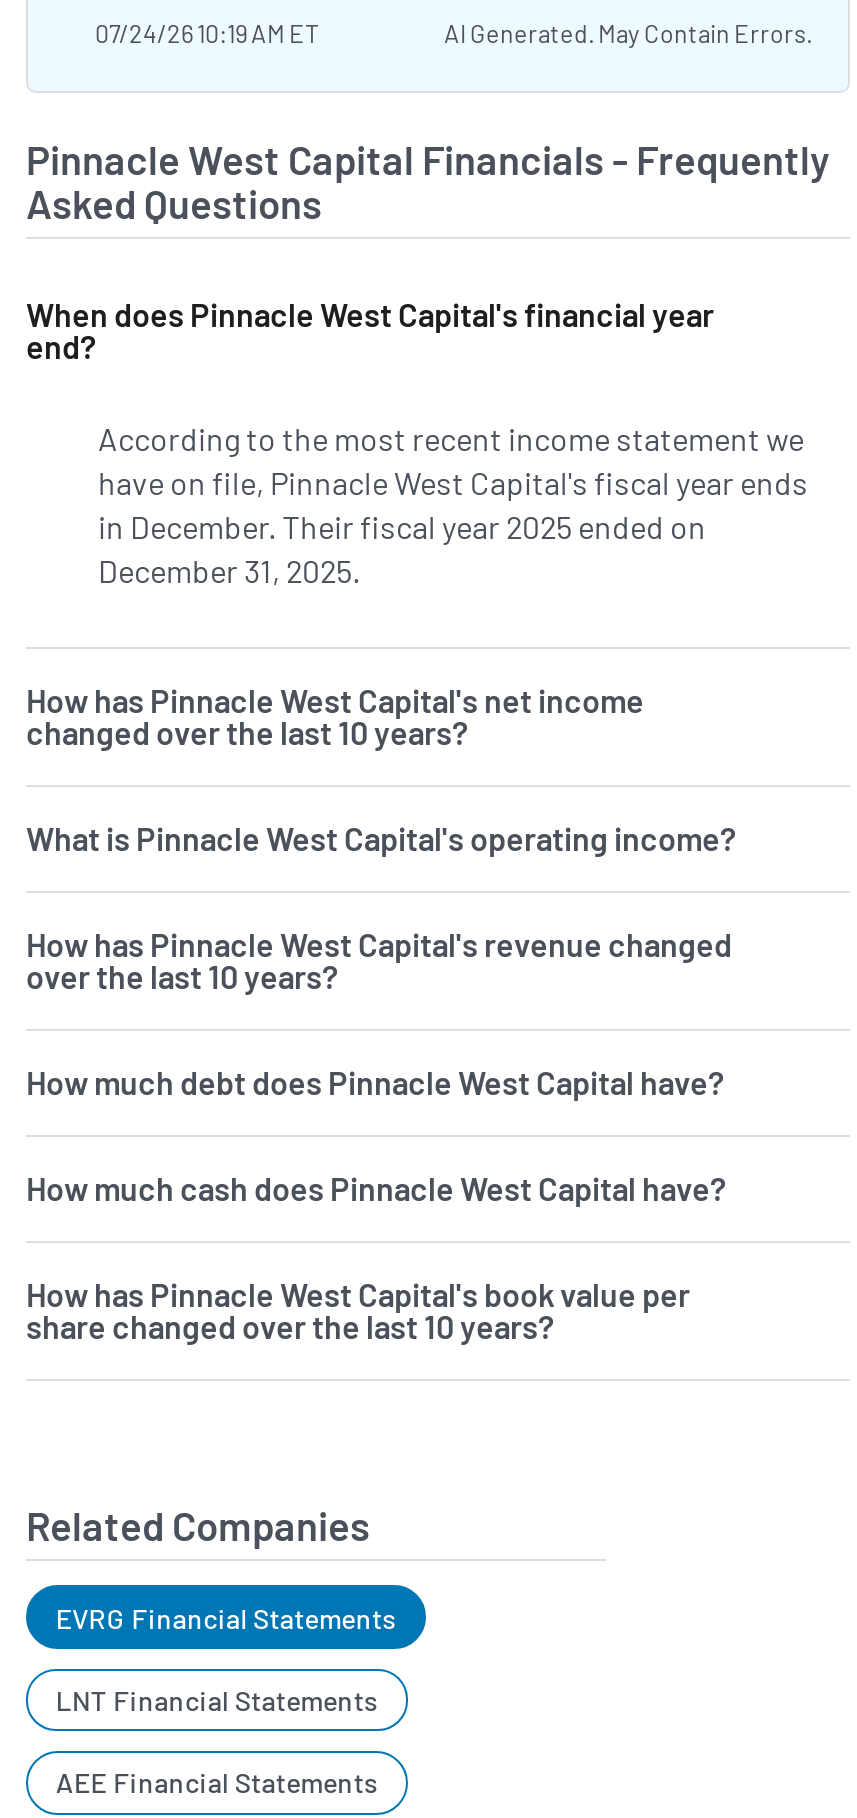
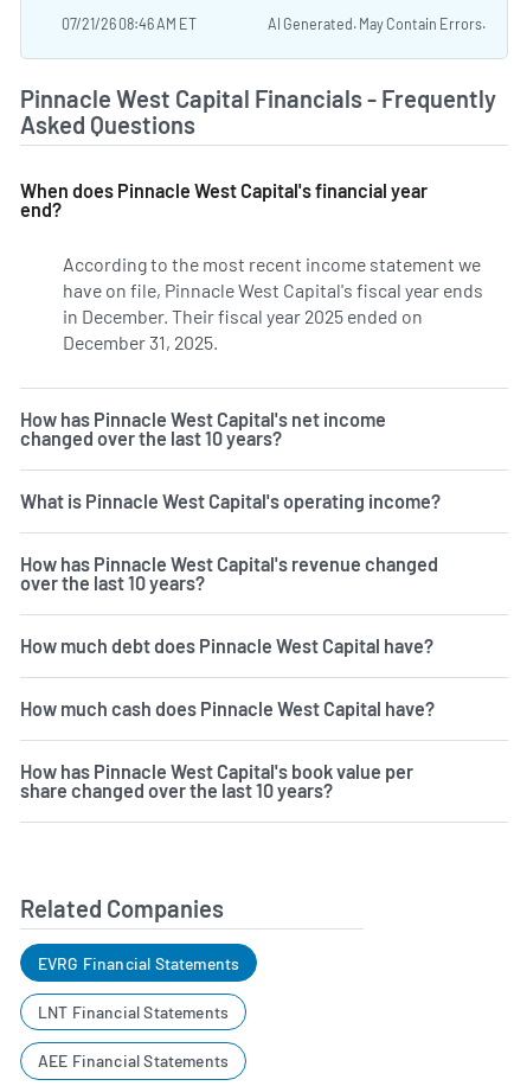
- 07/24/26 10:19 AM ET
+ 07/21/26 08:46 AM ET
